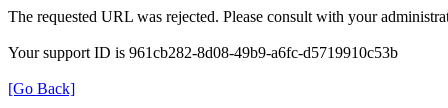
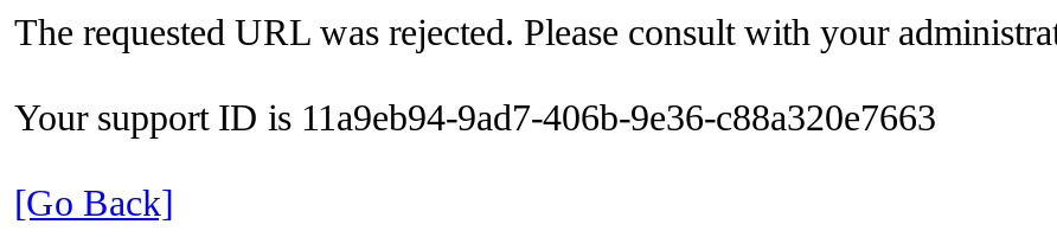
- Your support ID is 961cb282-8d08-49b9-a6fc-d5719910c53b
+ Your support ID is 11a9eb94-9ad7-406b-9e36-c88a320e7663
